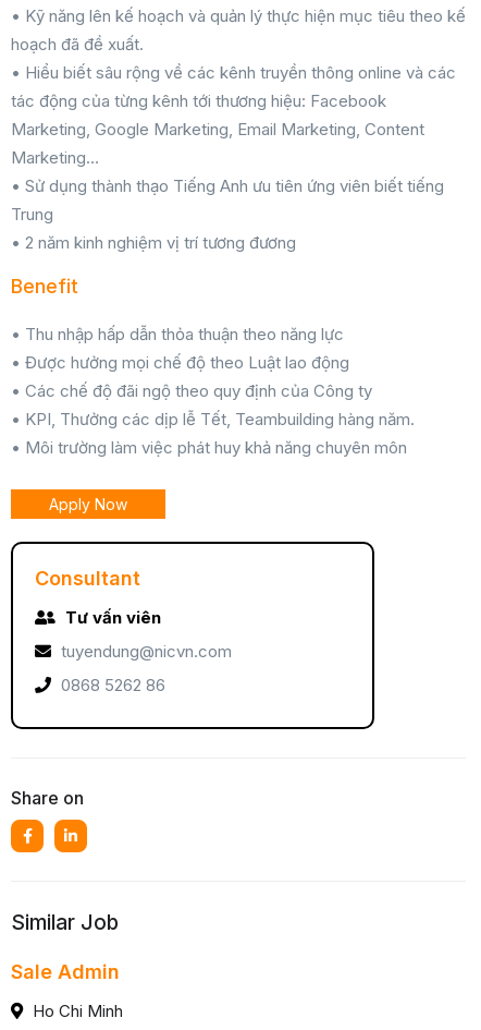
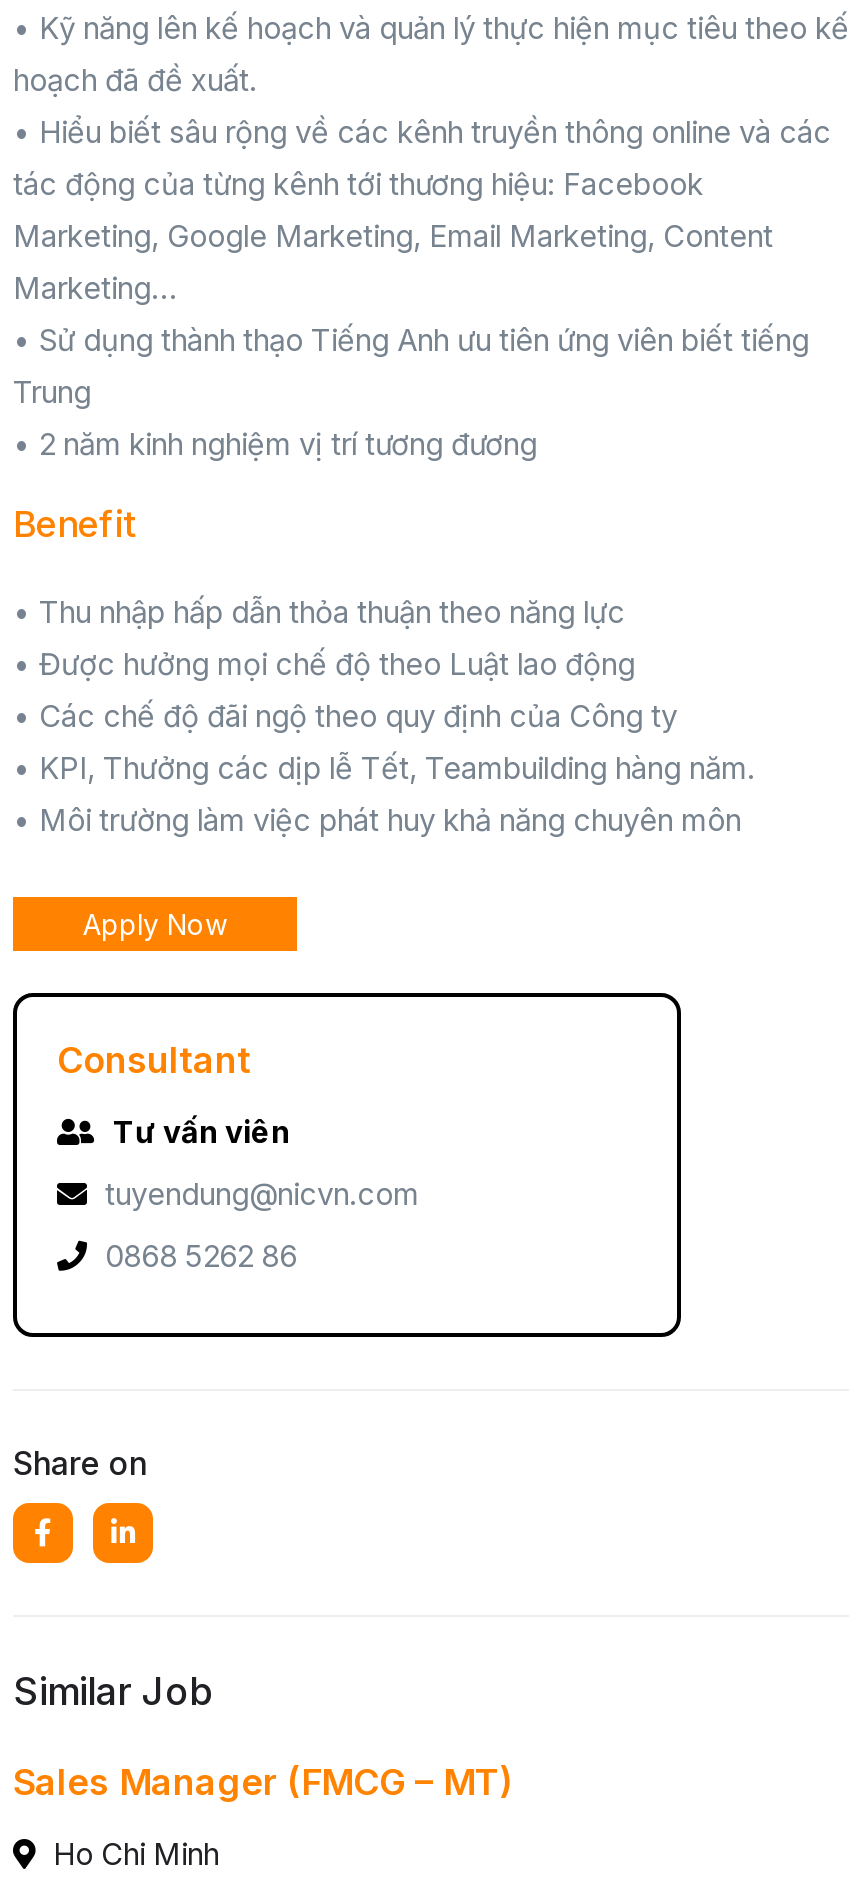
- Sale Admin
+ Sales Manager (FMCG – MT)
